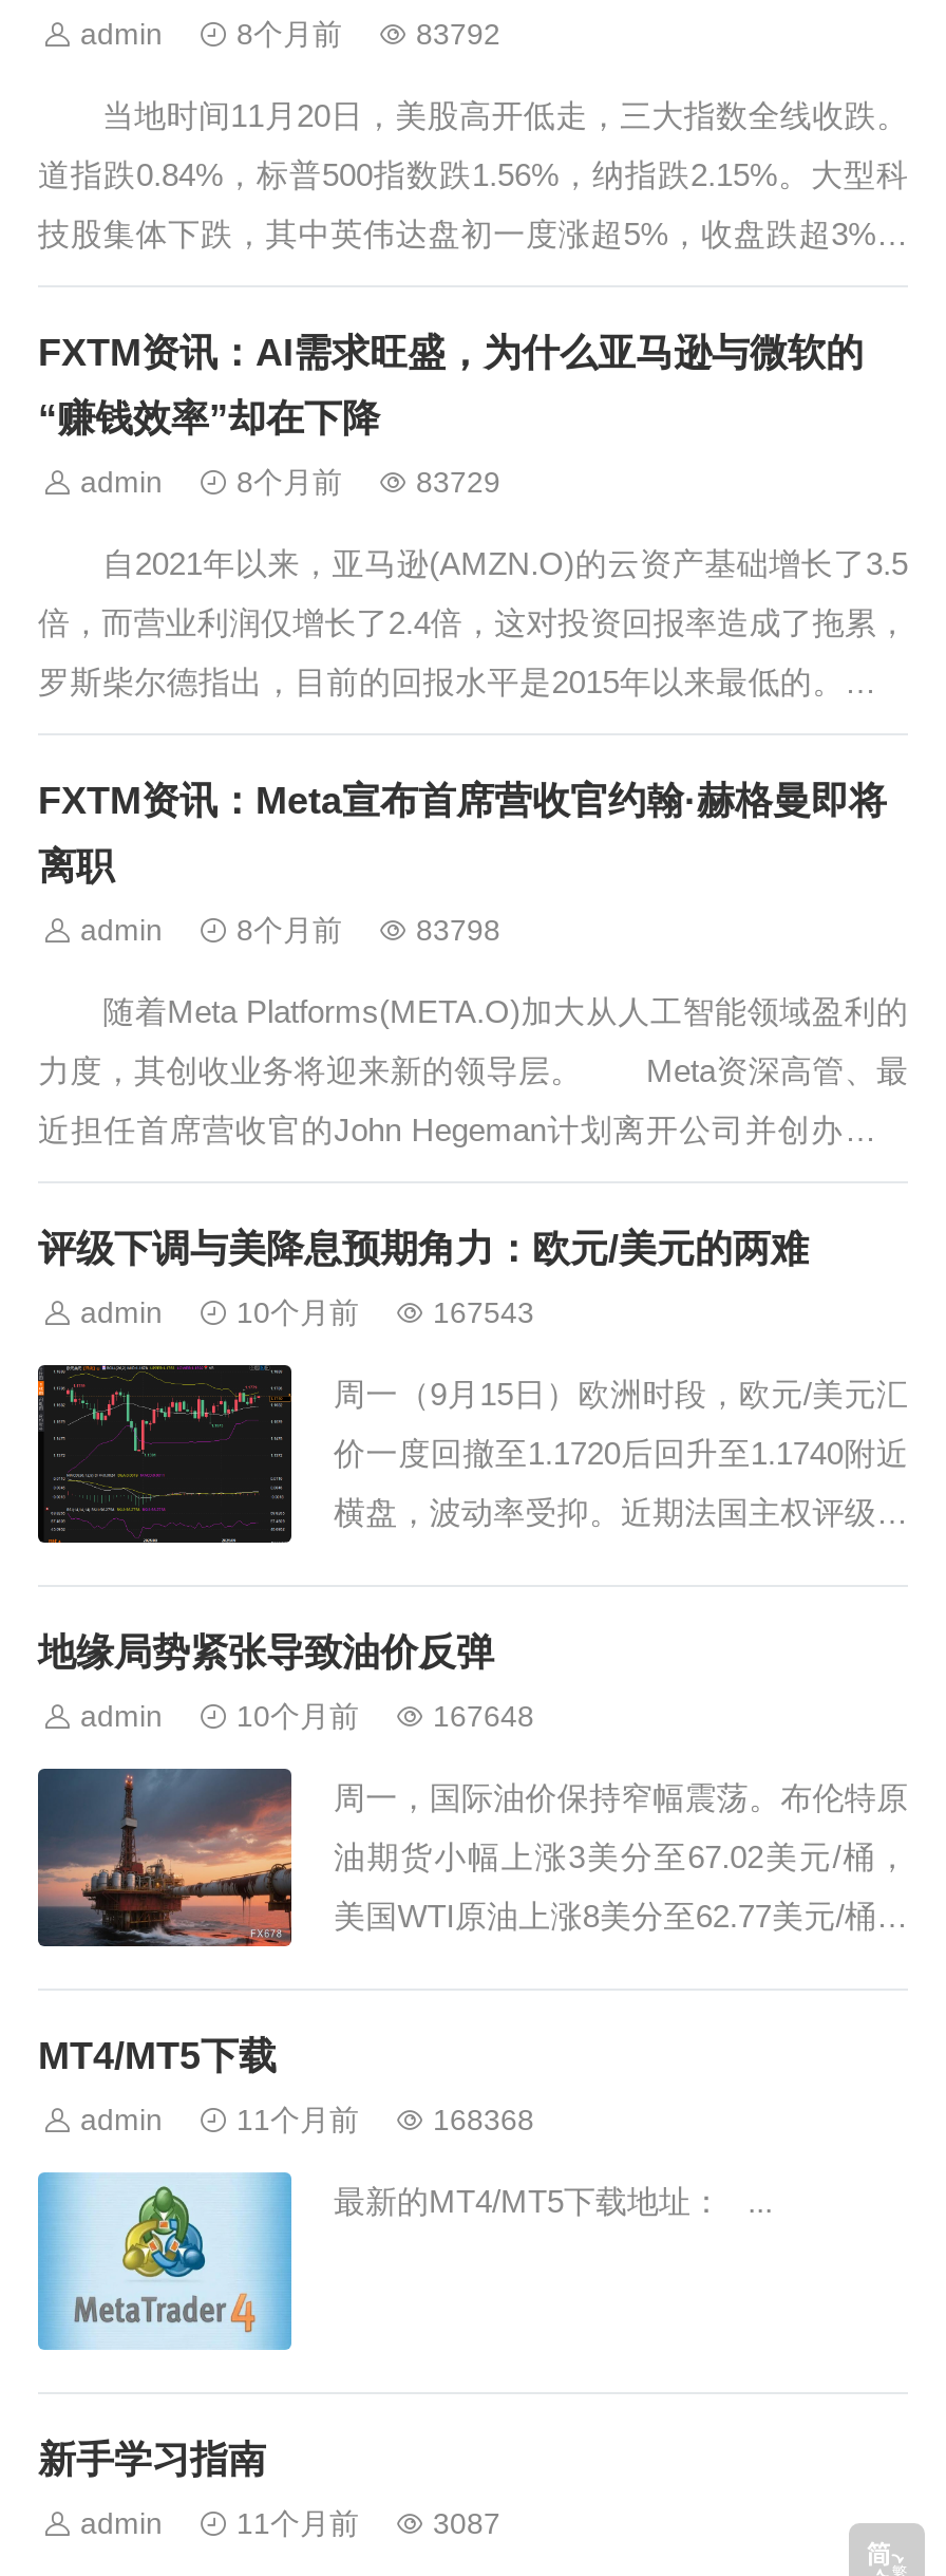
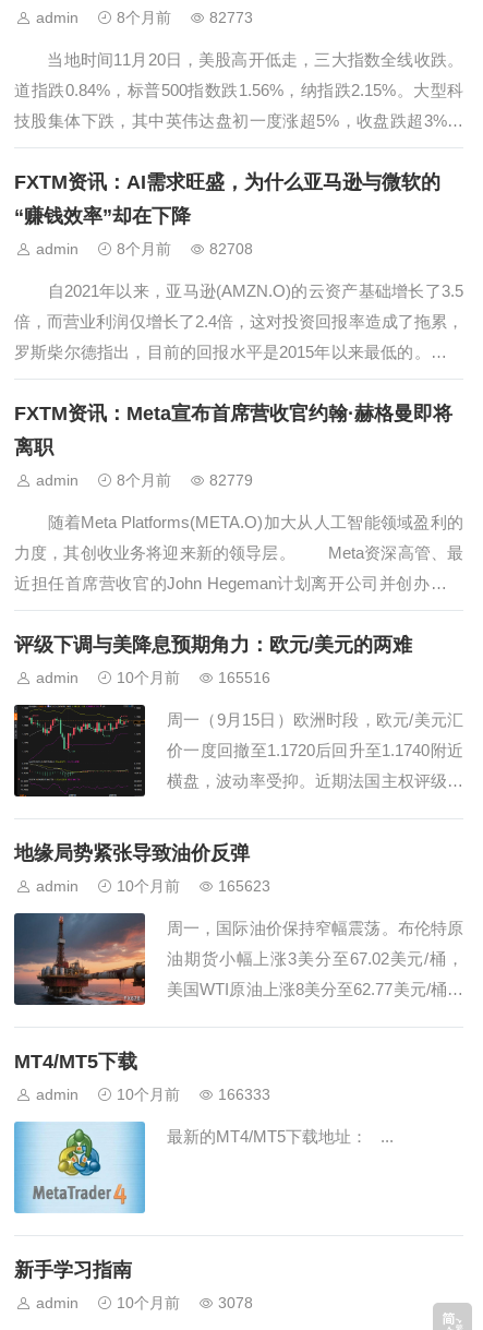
- 83792
+ 82773

- 83729
+ 82708

- 83798
+ 82779

- 167543
+ 165516

- 167648
+ 165623

- 11个月前
+ 10个月前

- 168368
+ 166333

- 11个月前
+ 10个月前

- 3087
+ 3078
